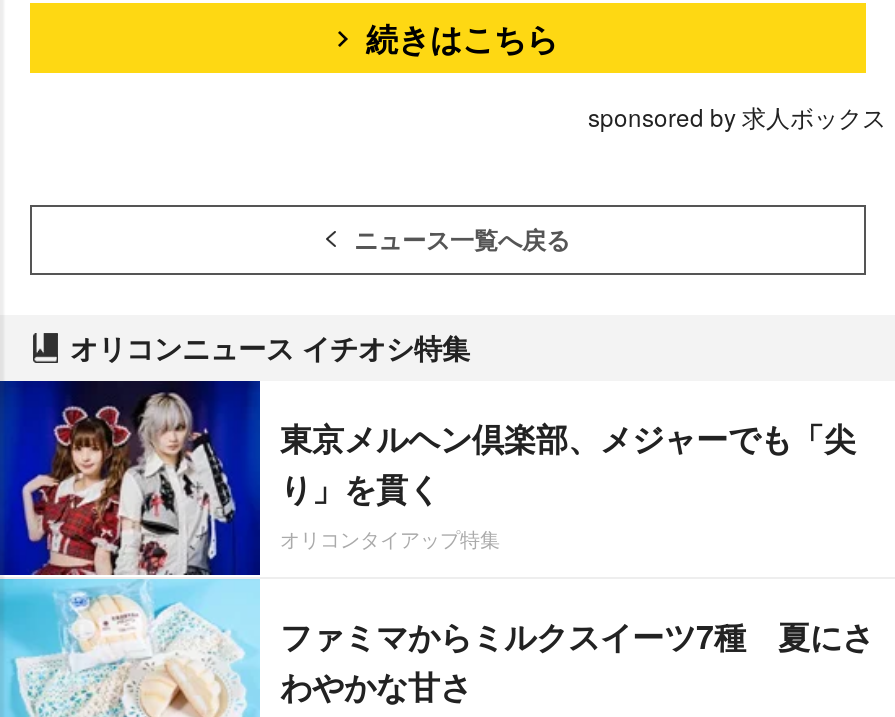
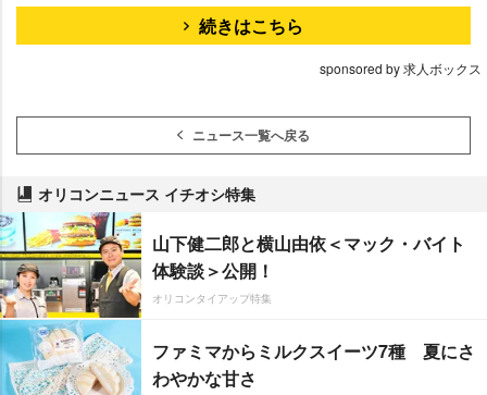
- [image]
- 東京メルヘン倶楽部、メジャーでも「尖
- り」を貫く
+ [image]
+ 山下健二郎と横山由依＜マック・バイト
+ 体験談＞公開！
